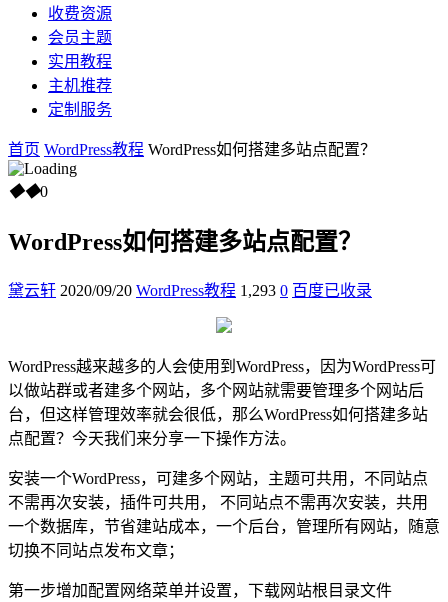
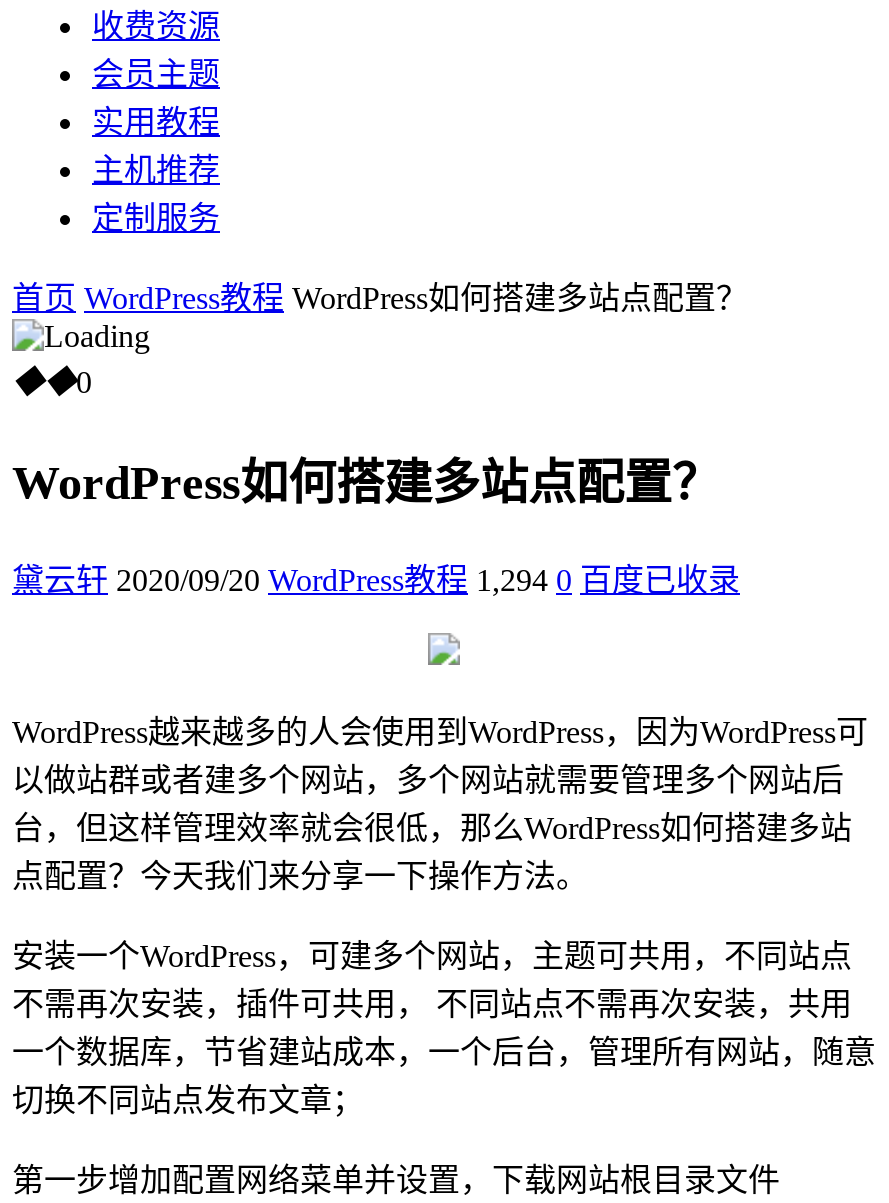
- 黛云轩 2020/09/20 WordPress教程 1,293 0 百度已收录
+ 黛云轩 2020/09/20 WordPress教程 1,294 0 百度已收录
